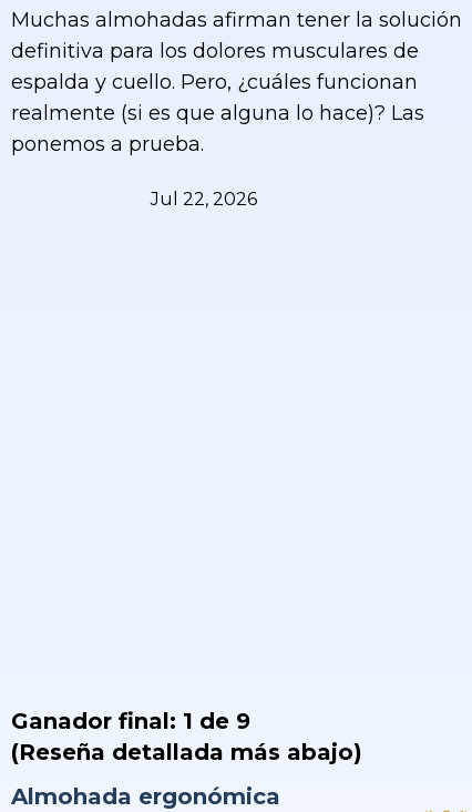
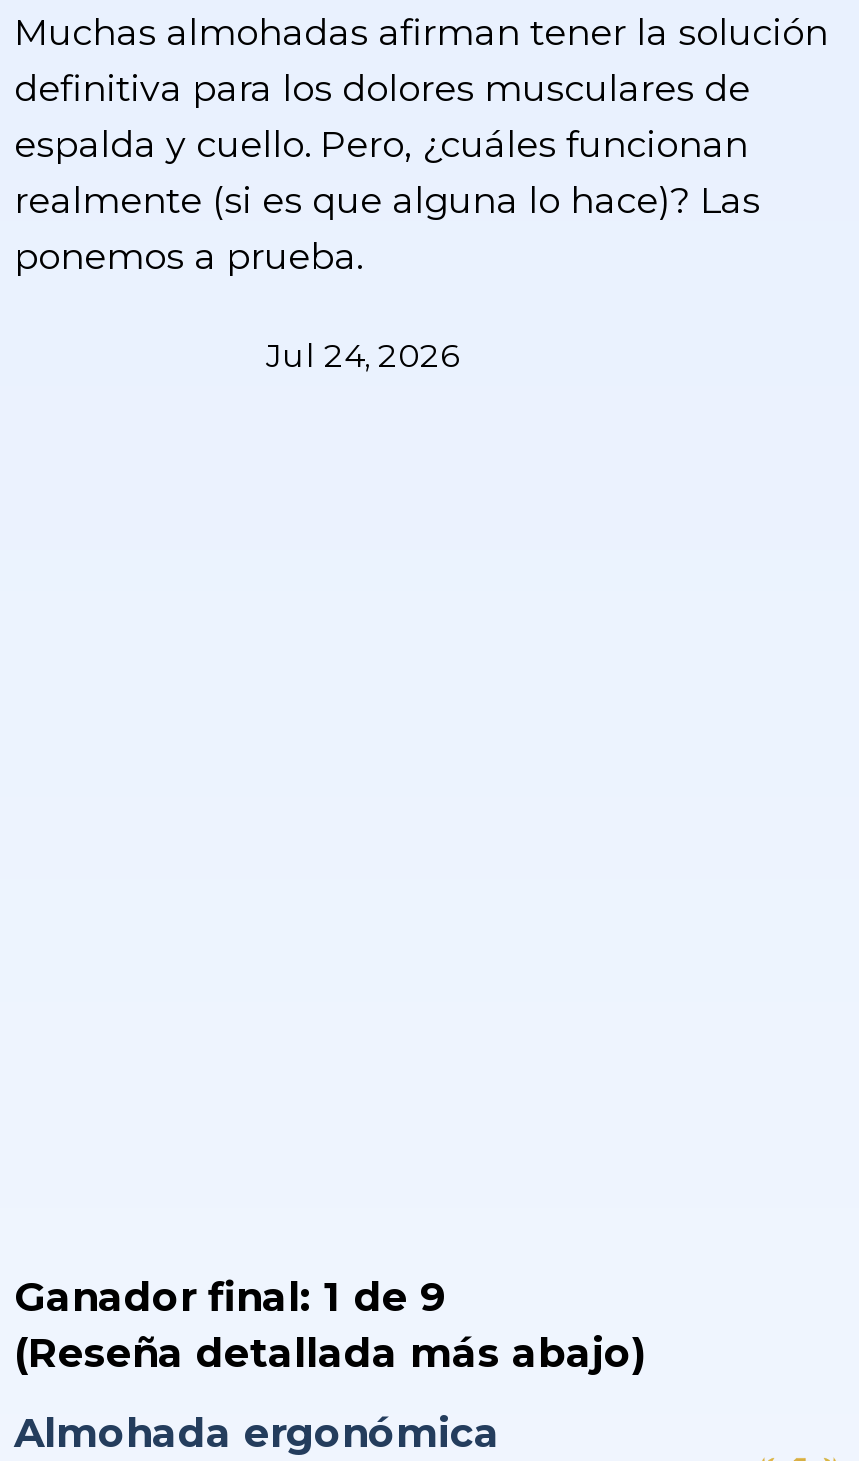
- Jul 22, 2026
+ Jul 24, 2026
